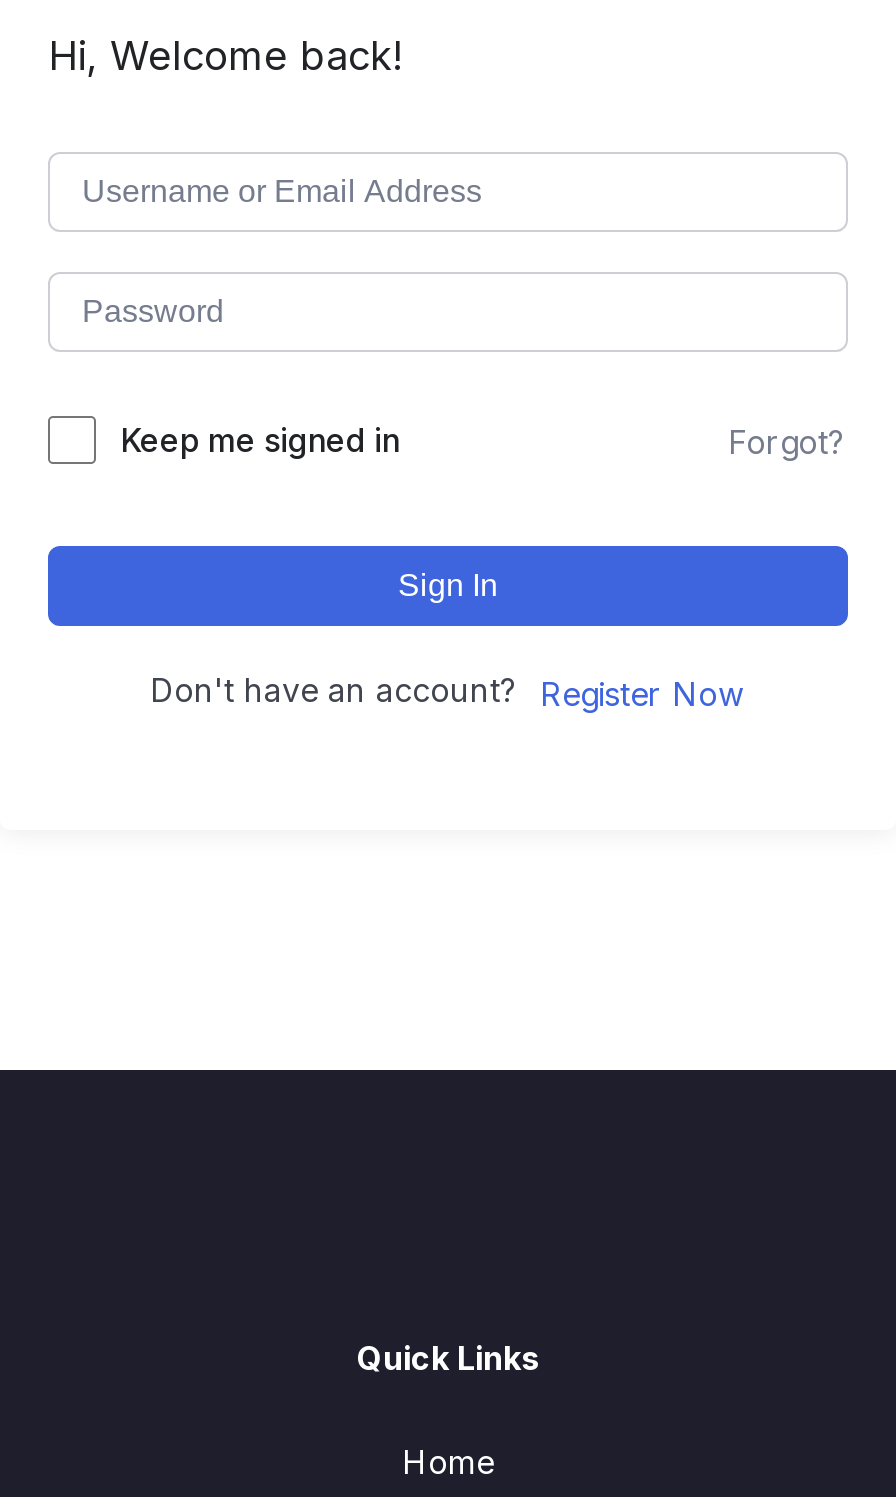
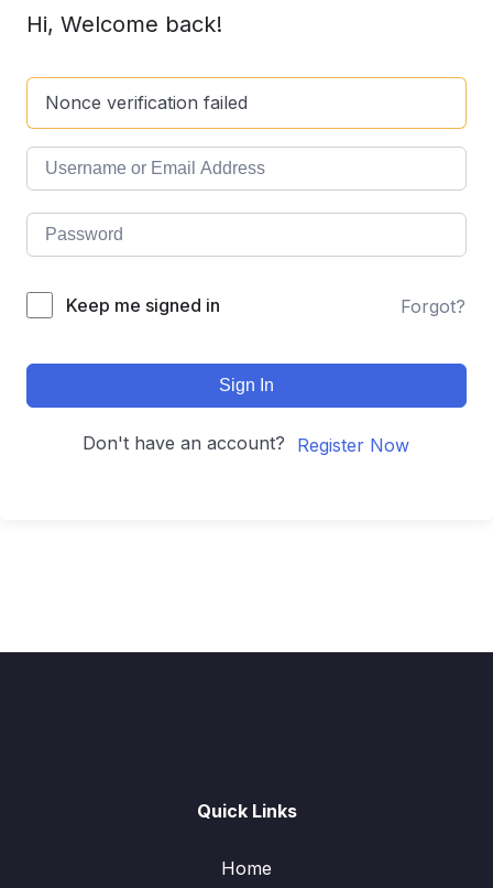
+ Nonce verification failed
